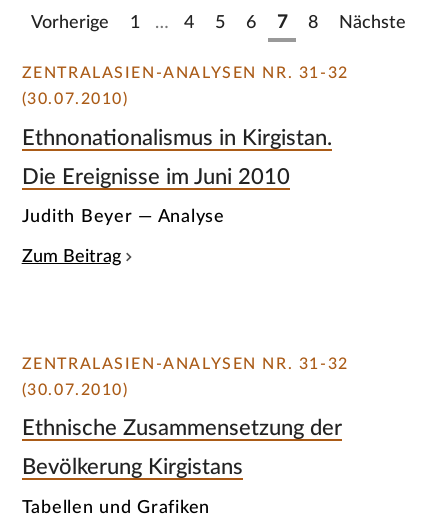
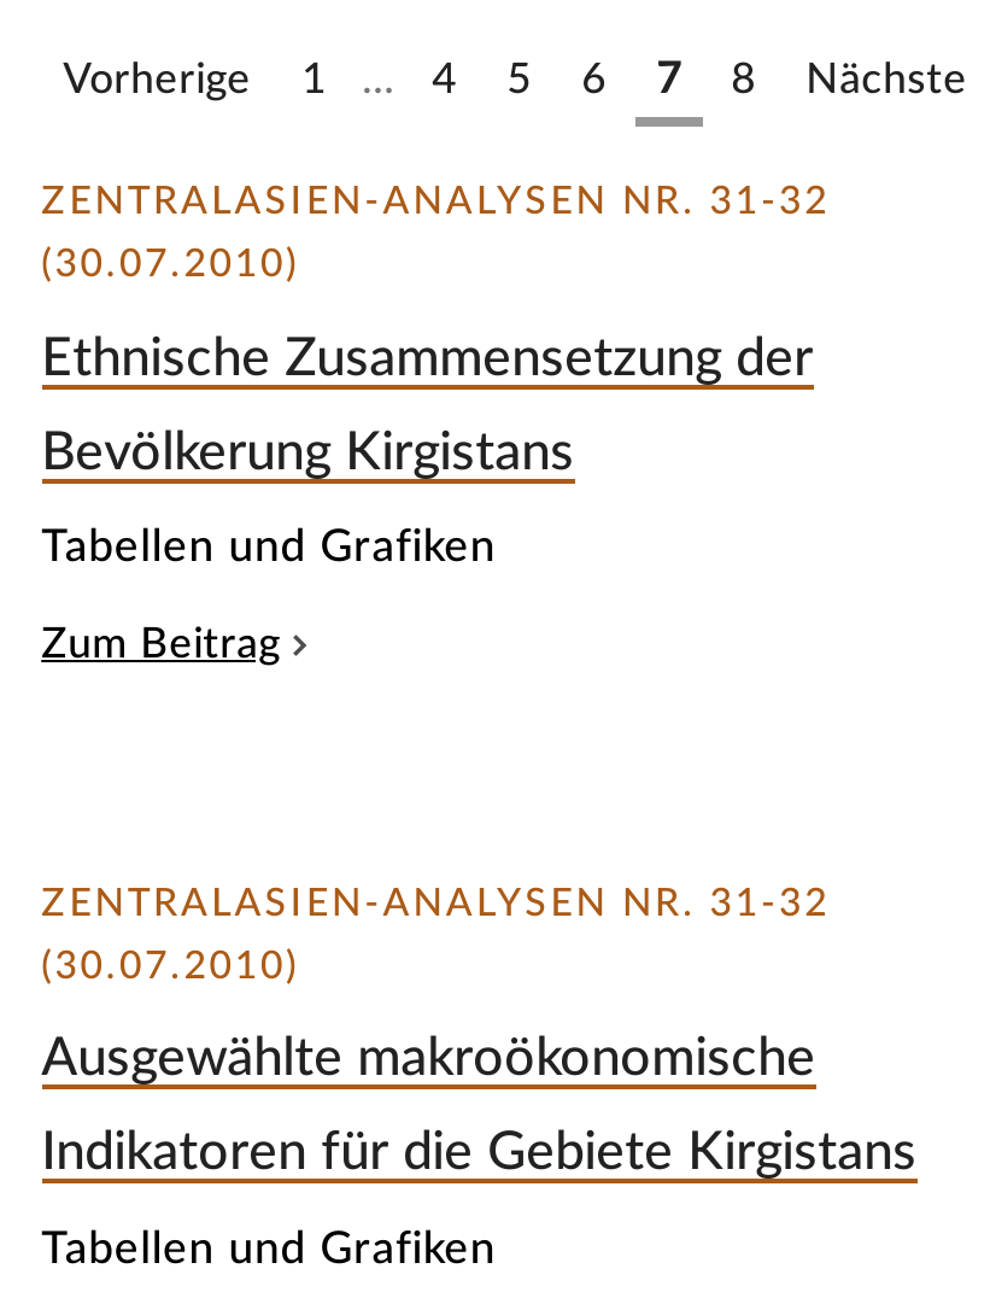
- Ethnonationalismus in Kirgistan.

- Die Ereignisse im Juni 2010

- Judith Beyer — Analyse
+ Tabellen und Grafiken

+ Ausgewählte makroökonomische

+ Indikatoren für die Gebiete Kirgistans

moved up: Ethnische Zusammensetzung der

moved up: Bevölkerung Kirgistans
